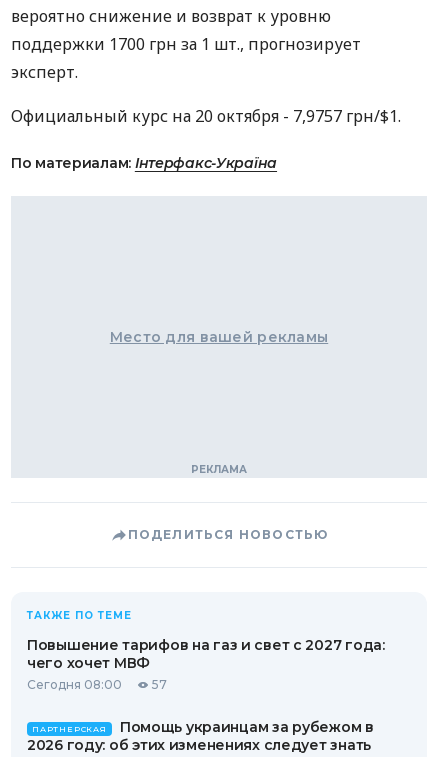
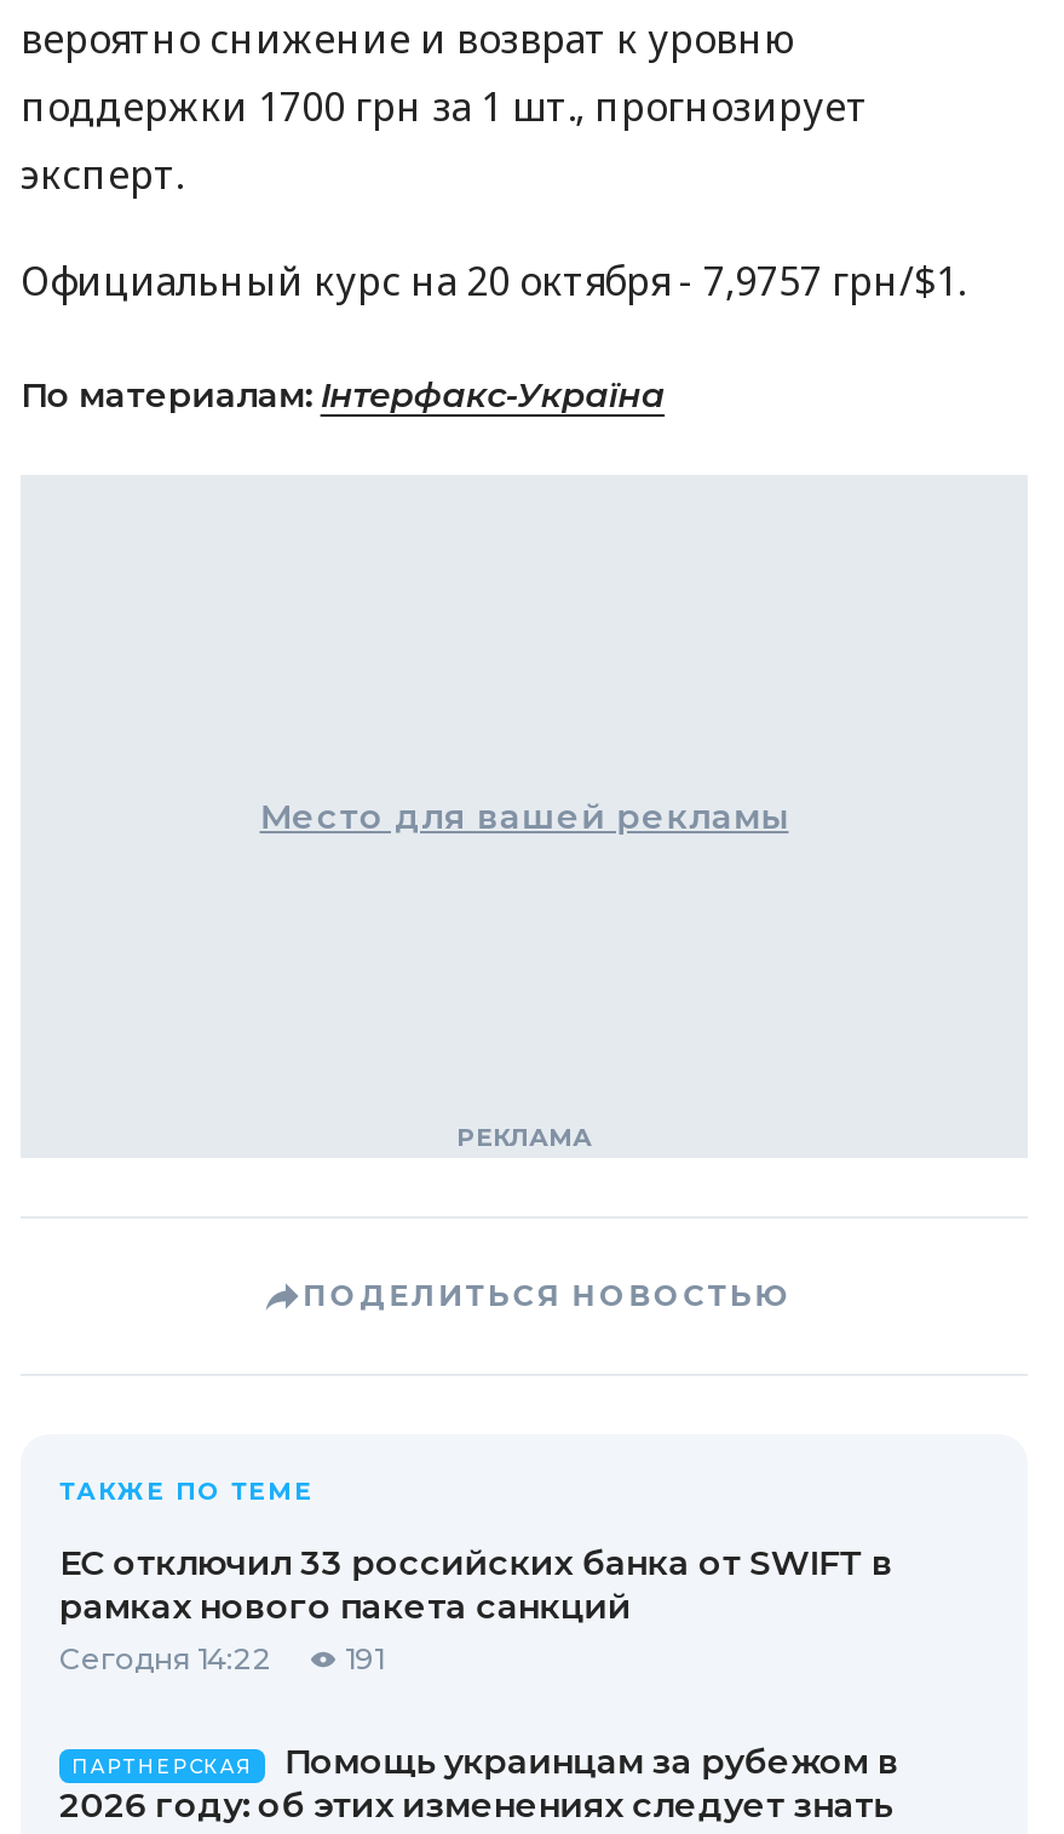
- Повышение тарифов на газ и свет с 2027 года:
- чего хочет МВФ
- Сегодня 08:00
- 57
+ ЕС отключил 33 российских банка от SWIFT в
+ рамках нового пакета санкций
+ Сегодня 14:22
+ 191
